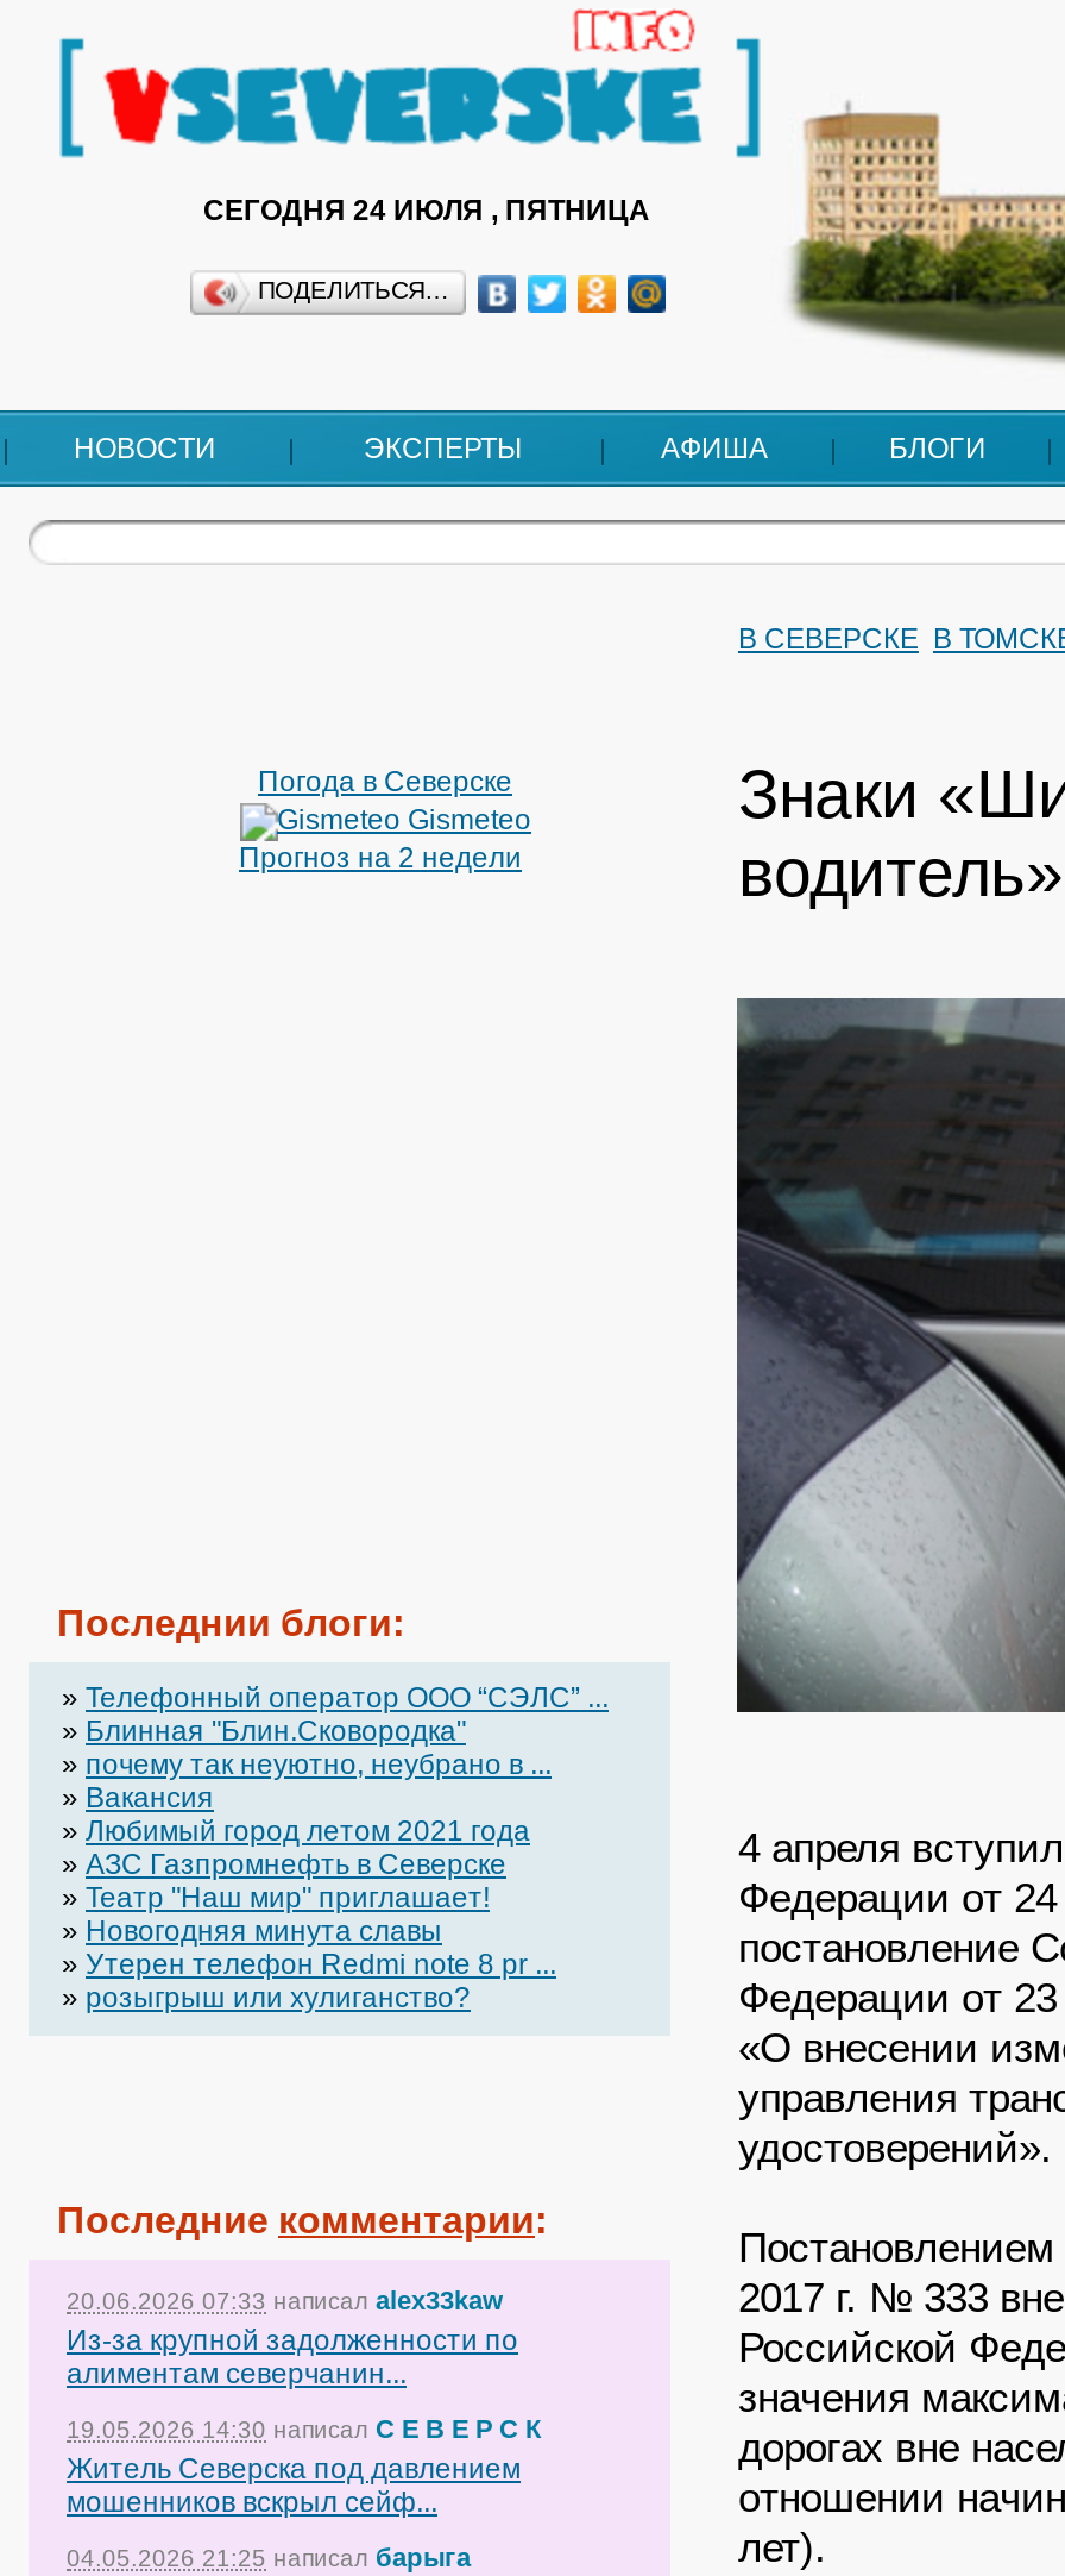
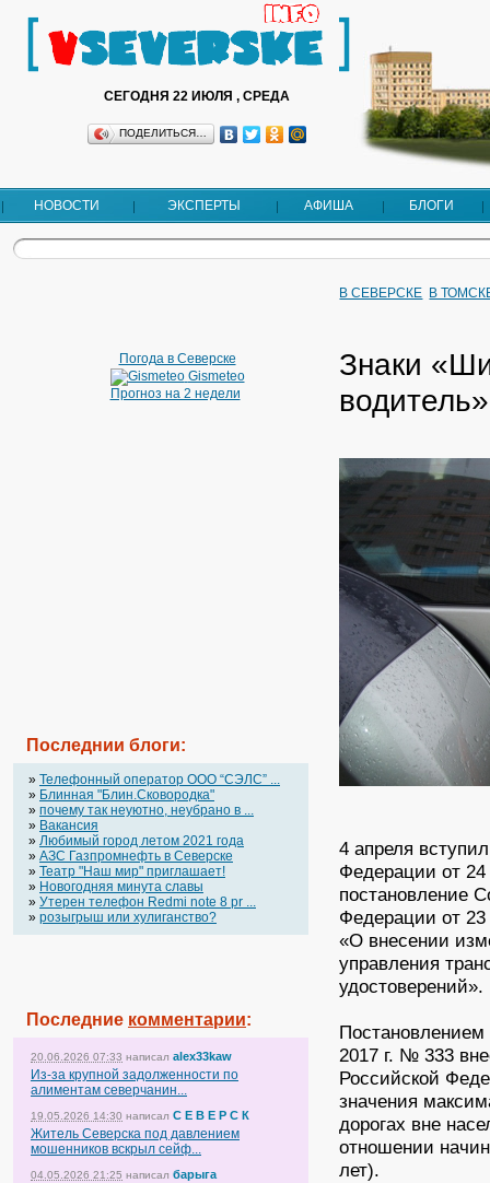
- СЕГОДНЯ 24 ИЮЛЯ , ПЯТНИЦА
+ СЕГОДНЯ 22 ИЮЛЯ , СРЕДА
